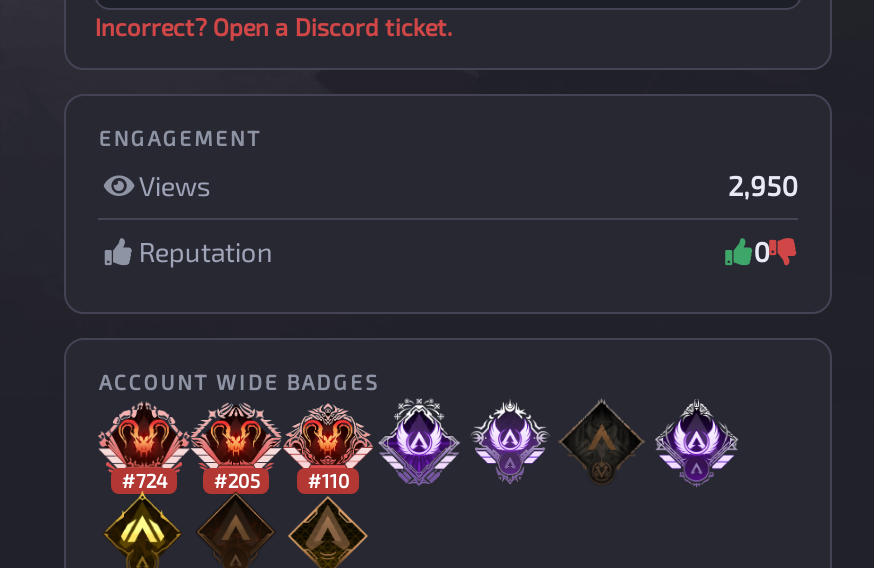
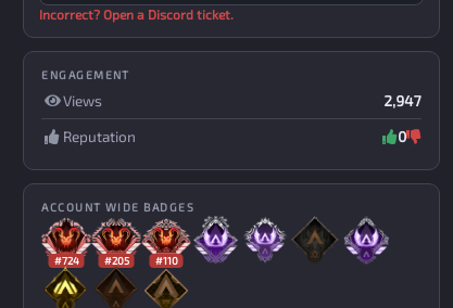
- 2,950
+ 2,947
